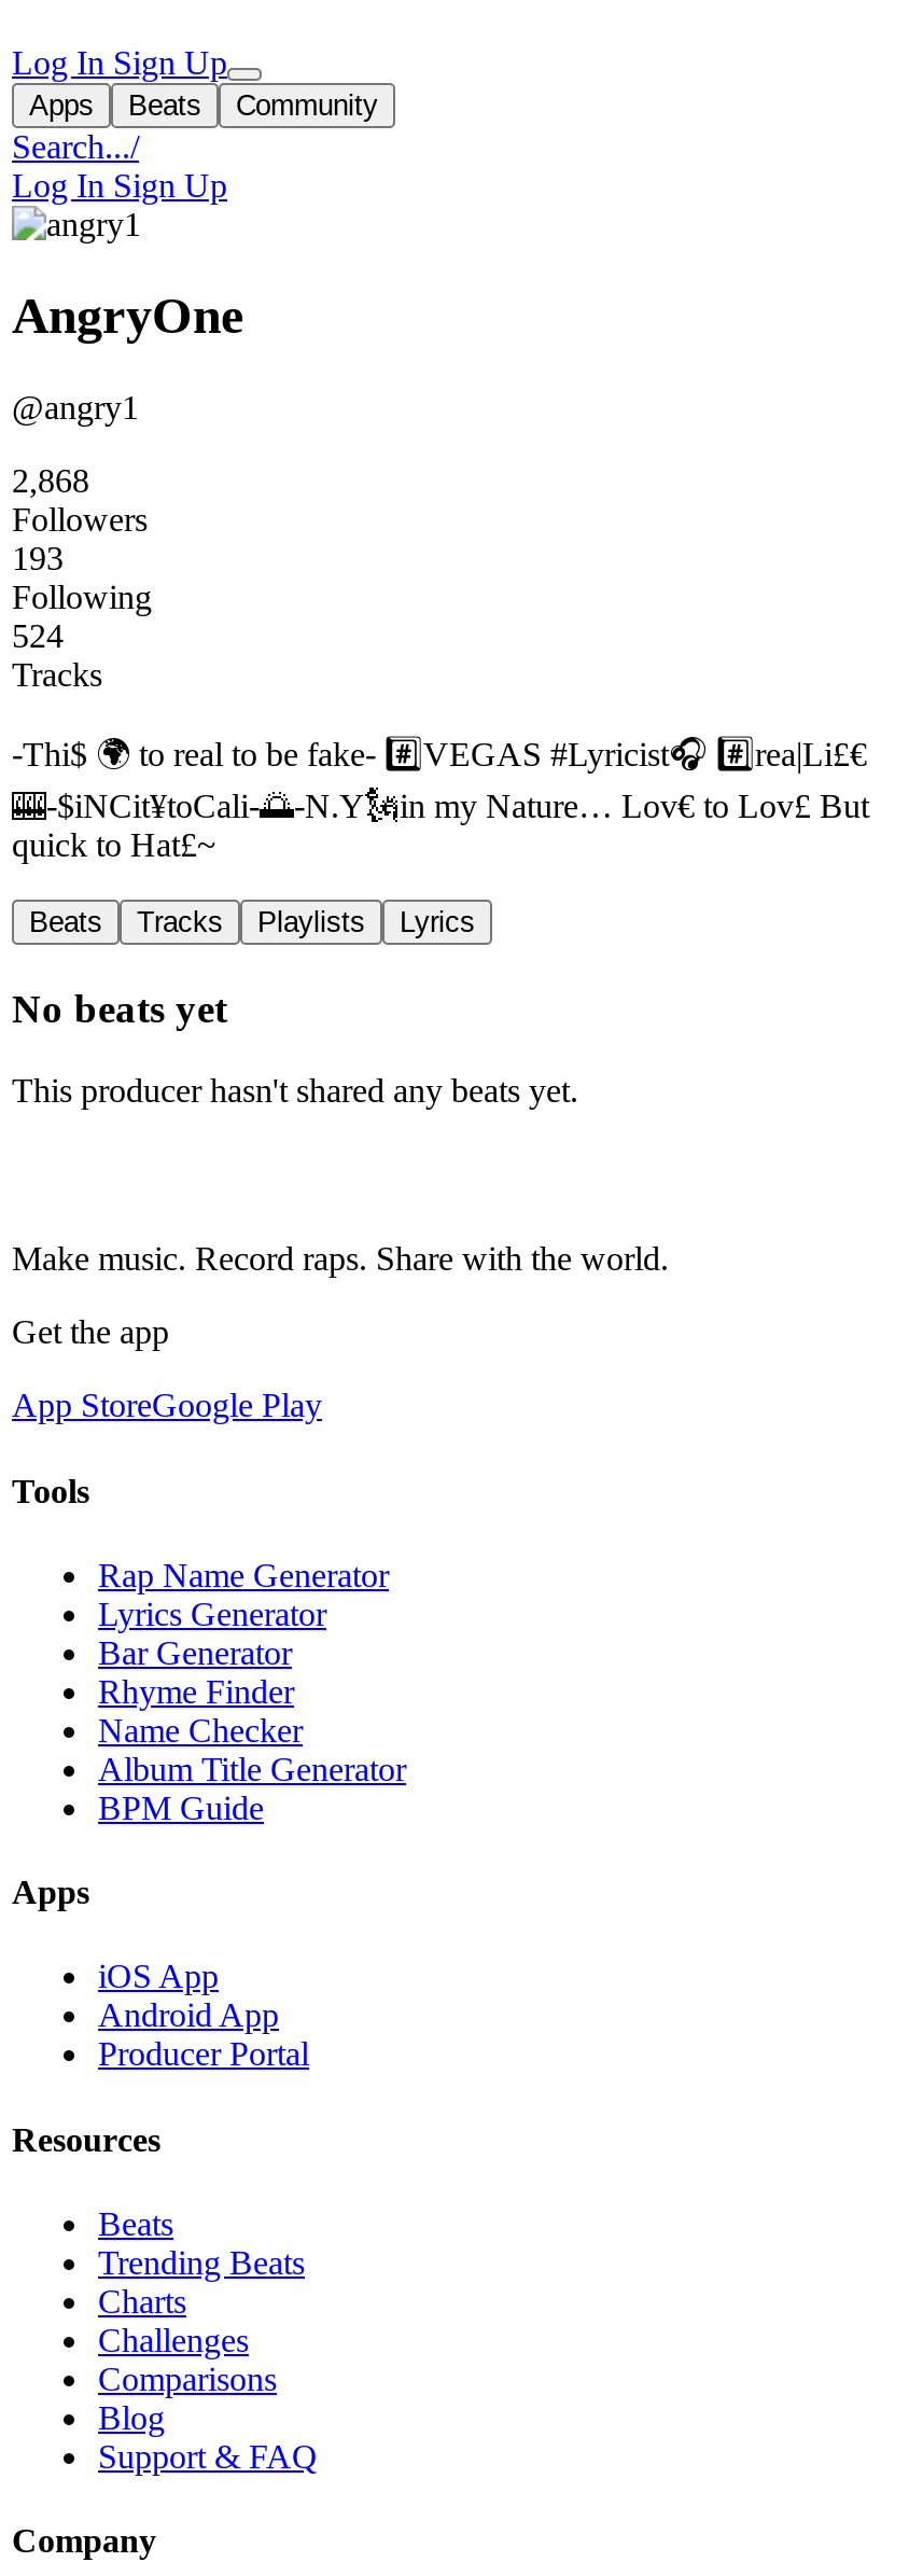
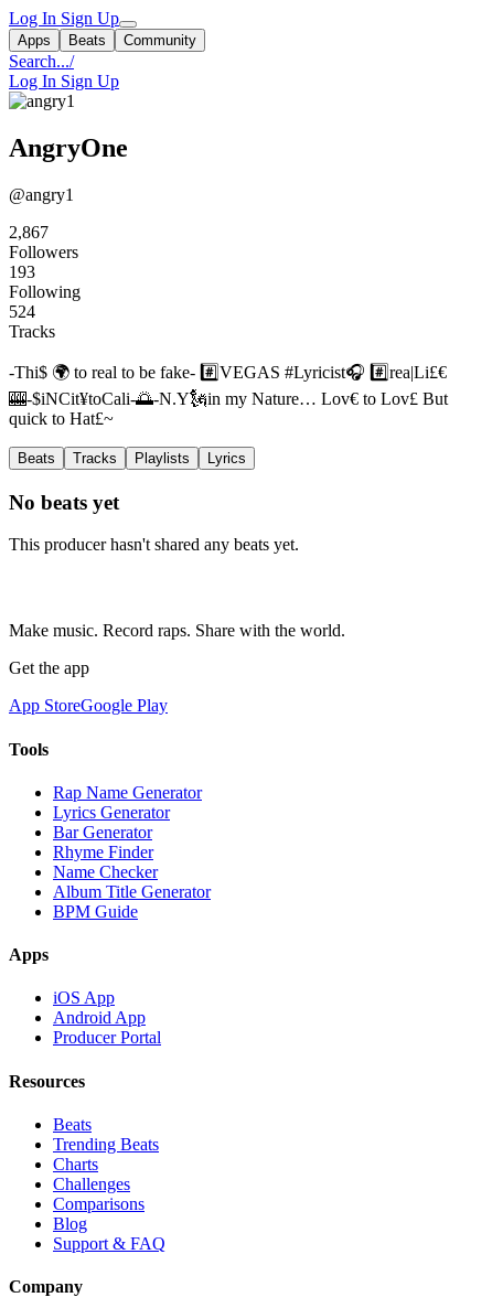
- 2,868
+ 2,867
